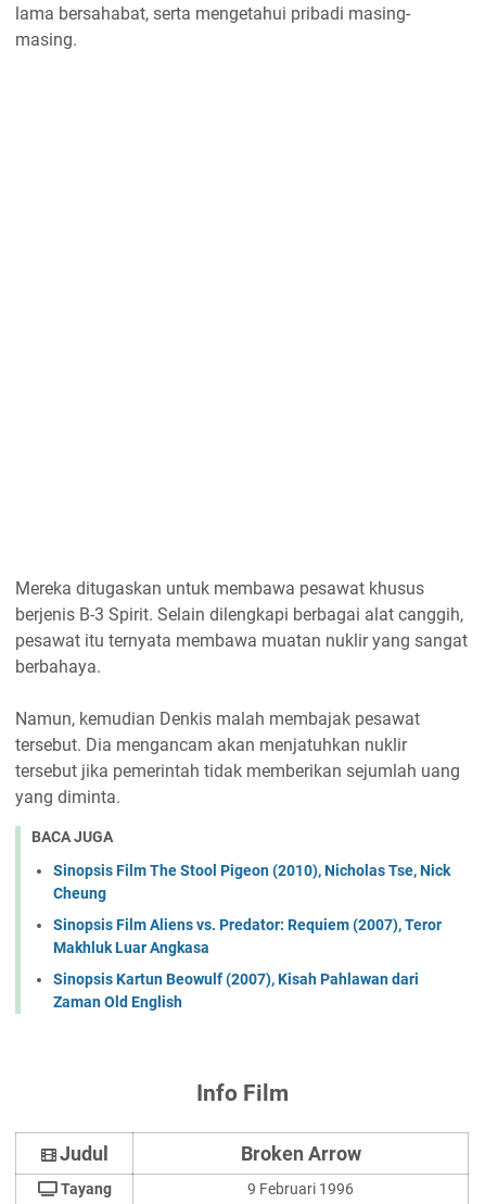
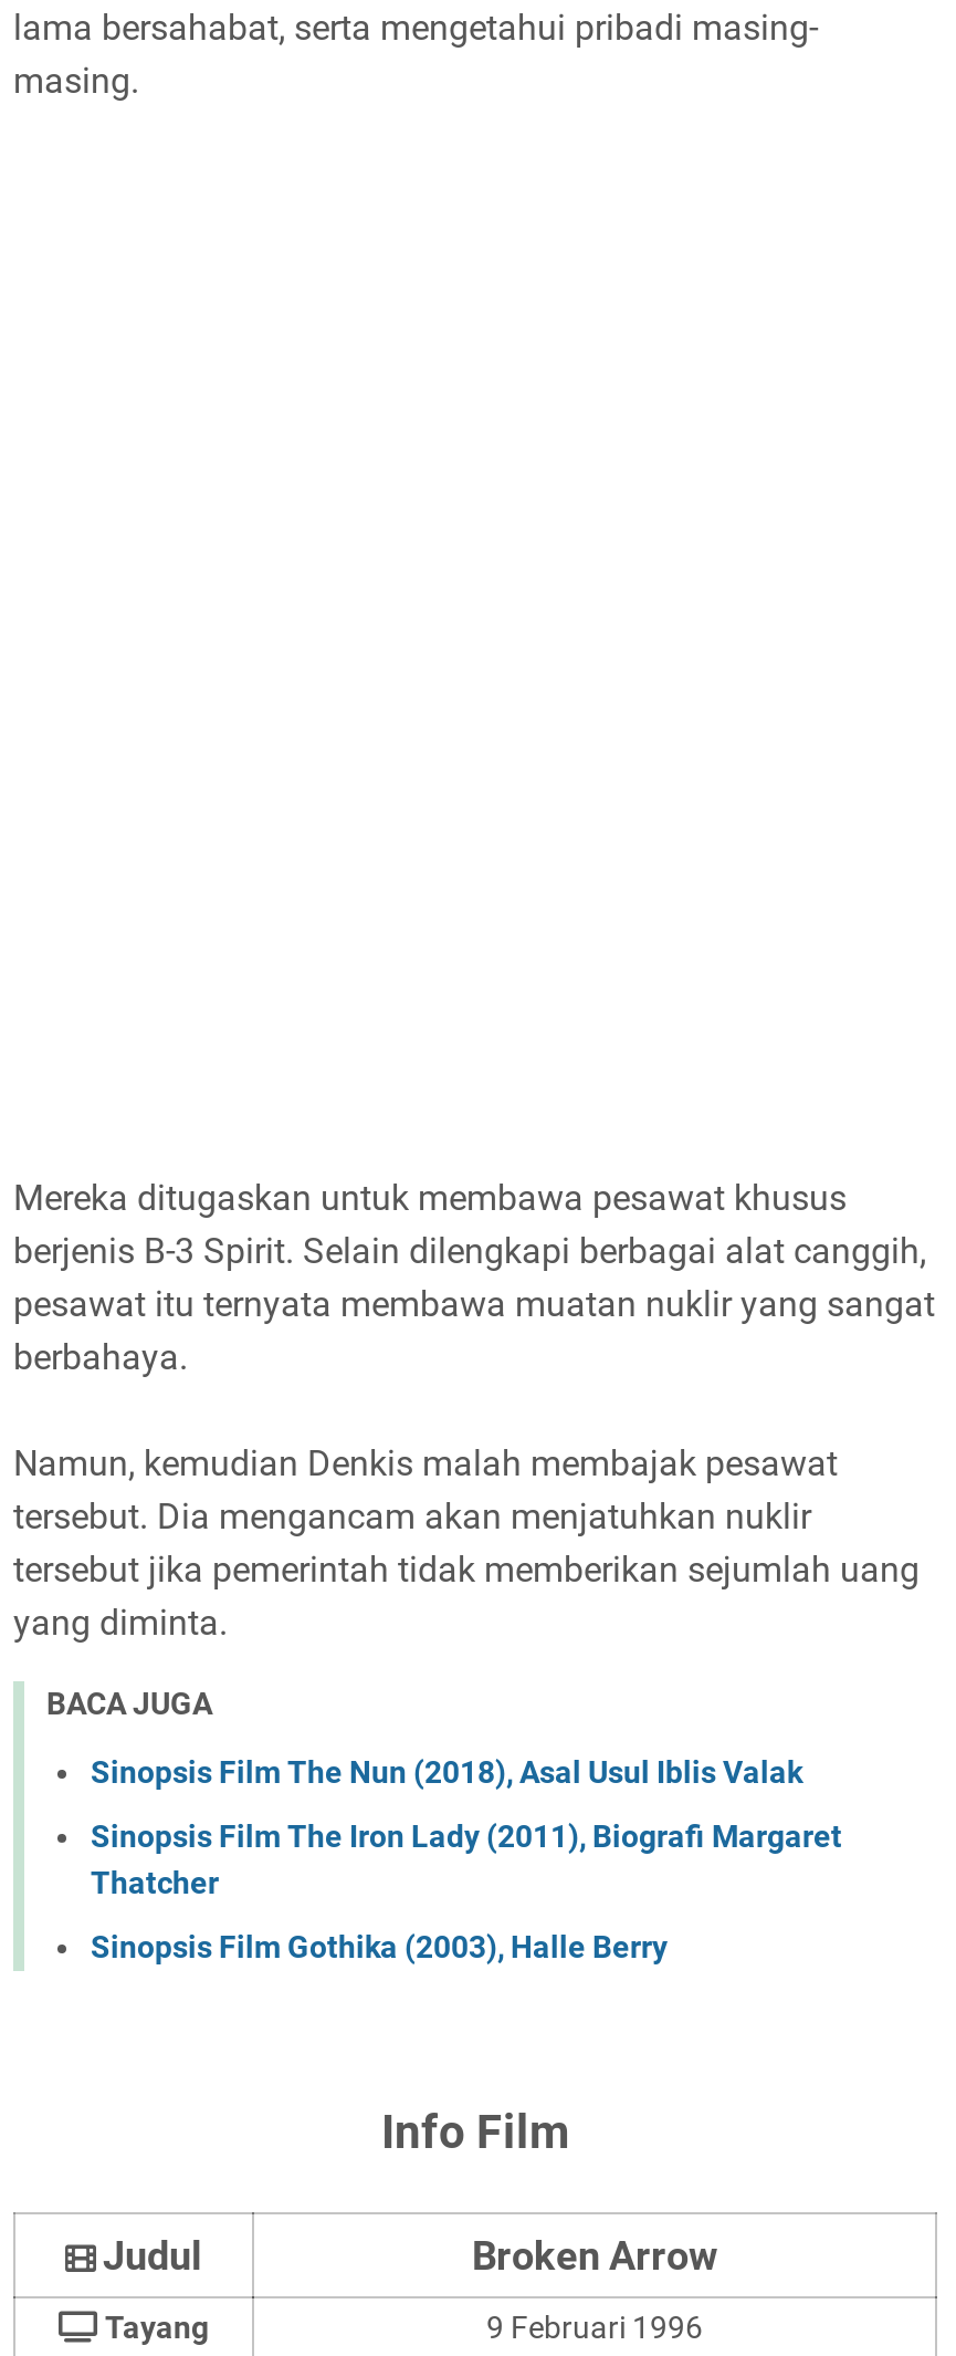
- Sinopsis Film The Stool Pigeon (2010), Nicholas Tse, Nick
- Cheung
+ Sinopsis Film The Nun (2018), Asal Usul Iblis Valak

- Sinopsis Film Aliens vs. Predator: Requiem (2007), Teror
- Makhluk Luar Angkasa
+ Sinopsis Film The Iron Lady (2011), Biografi Margaret
+ Thatcher

- Sinopsis Kartun Beowulf (2007), Kisah Pahlawan dari
- Zaman Old English
+ Sinopsis Film Gothika (2003), Halle Berry
